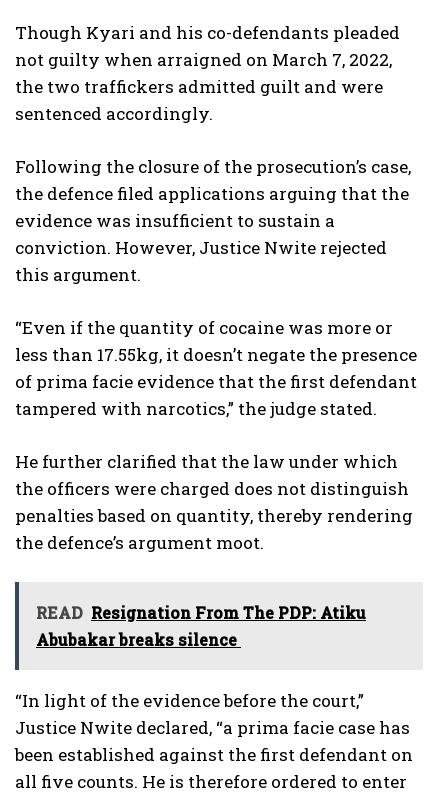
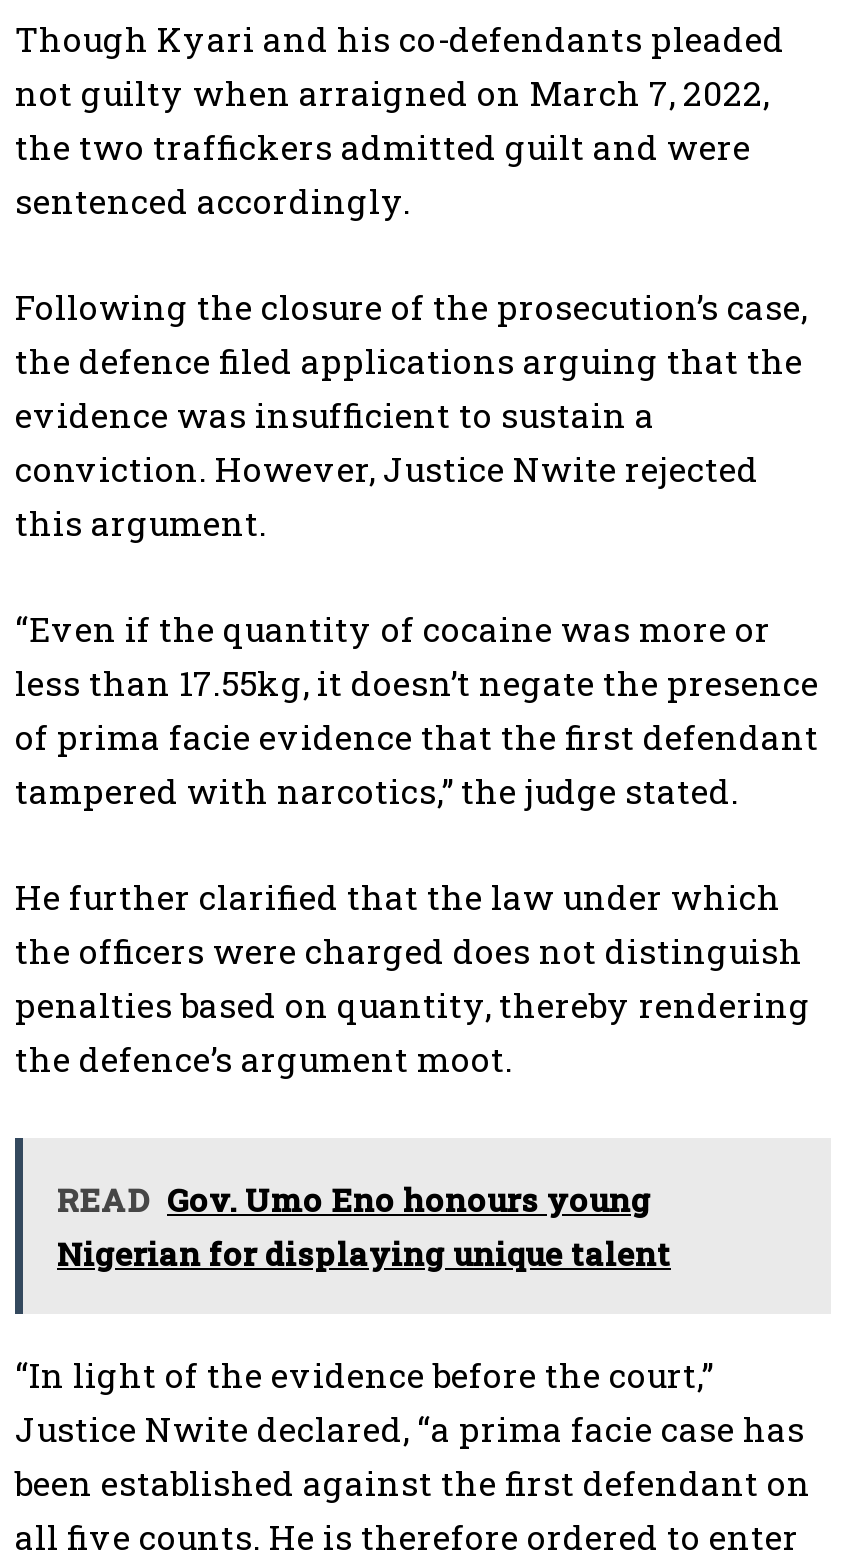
- READ Resignation From The PDP: Atiku
- Abubakar breaks silence
+ READ Gov. Umo Eno honours young
+ Nigerian for displaying unique talent
